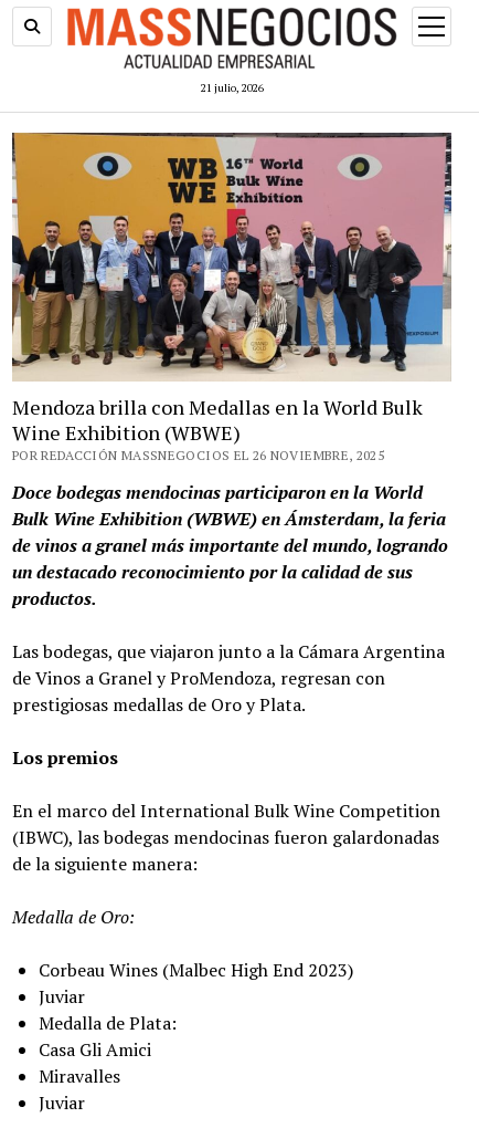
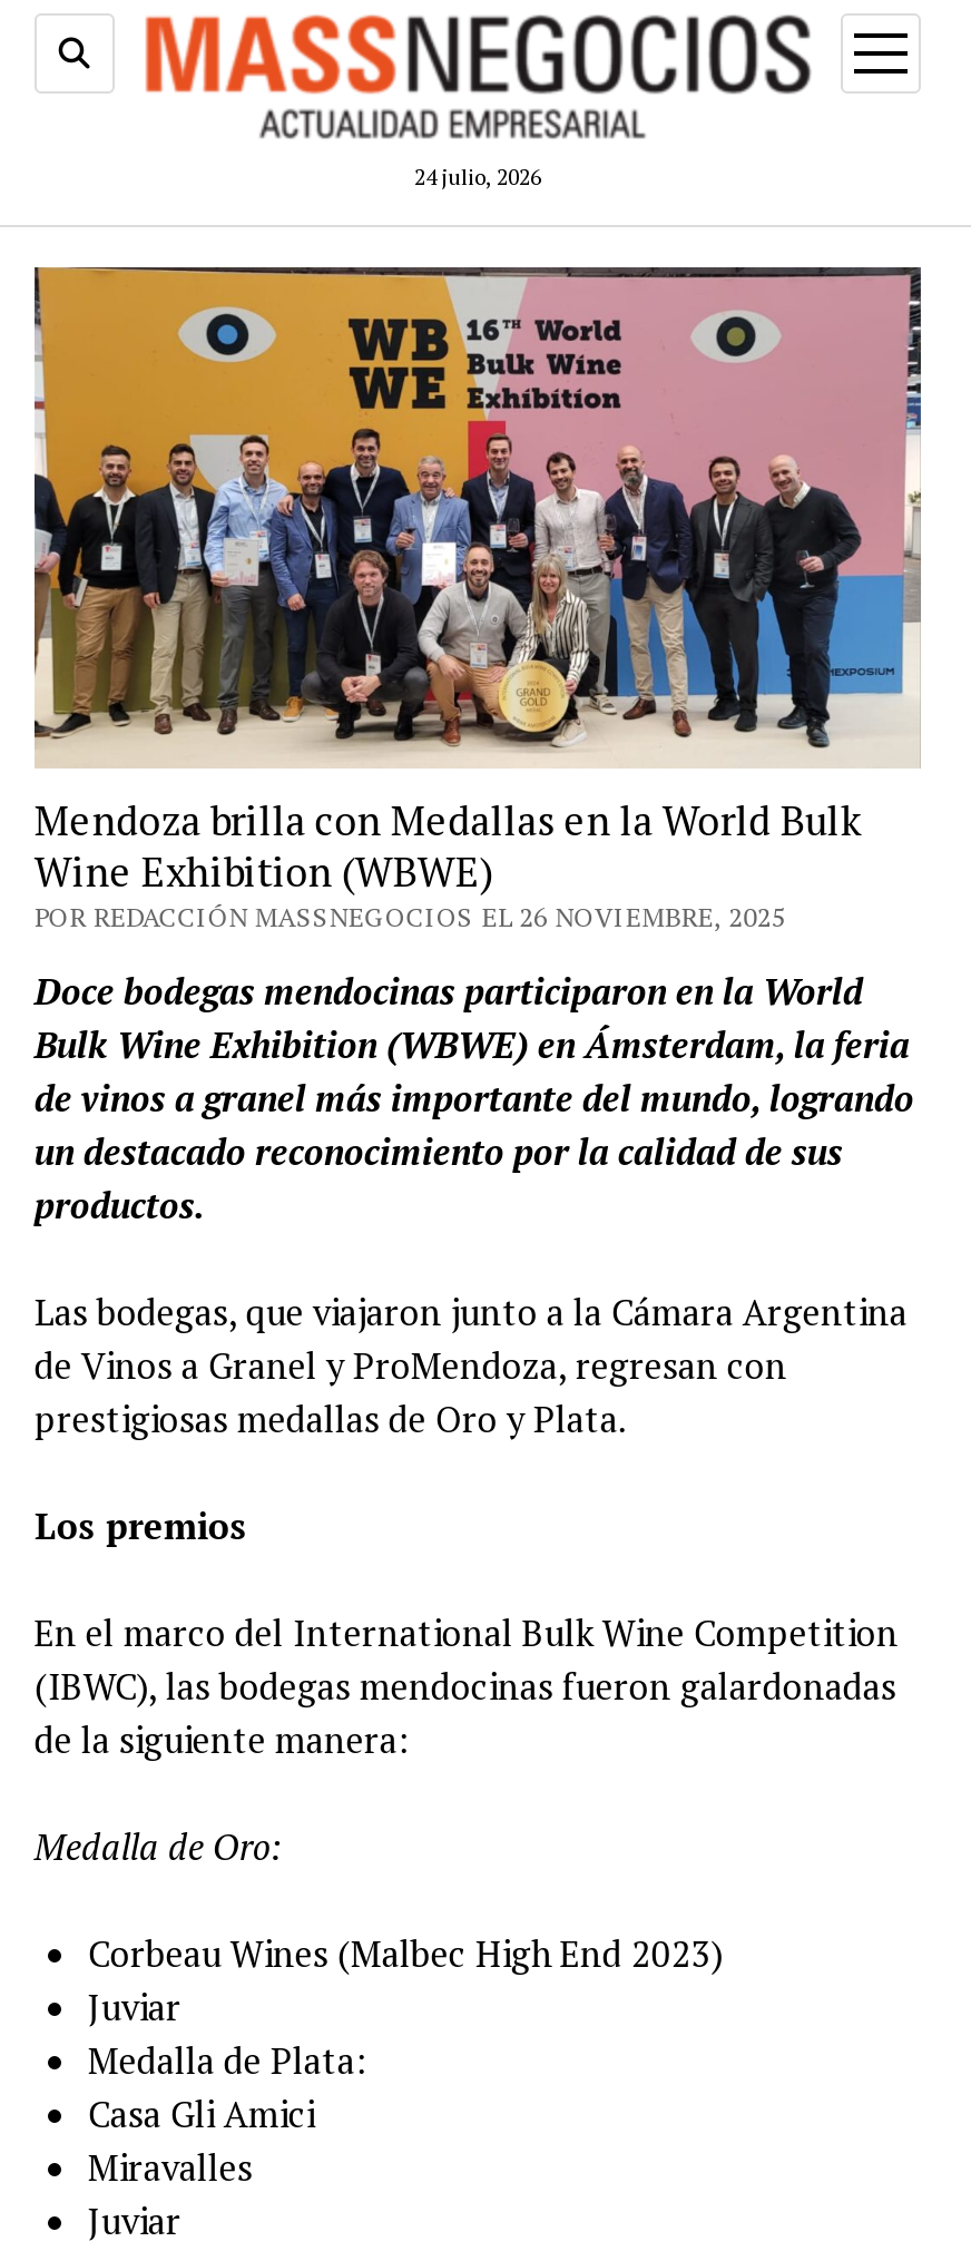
- 21 julio, 2026
+ 24 julio, 2026
